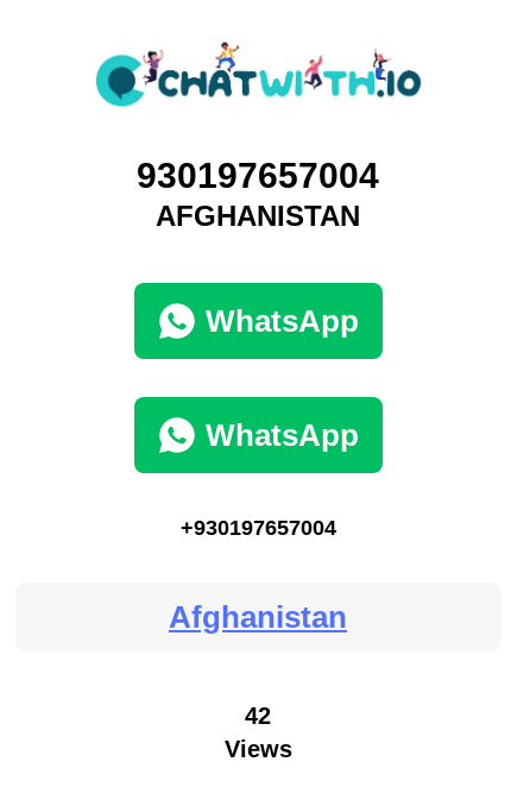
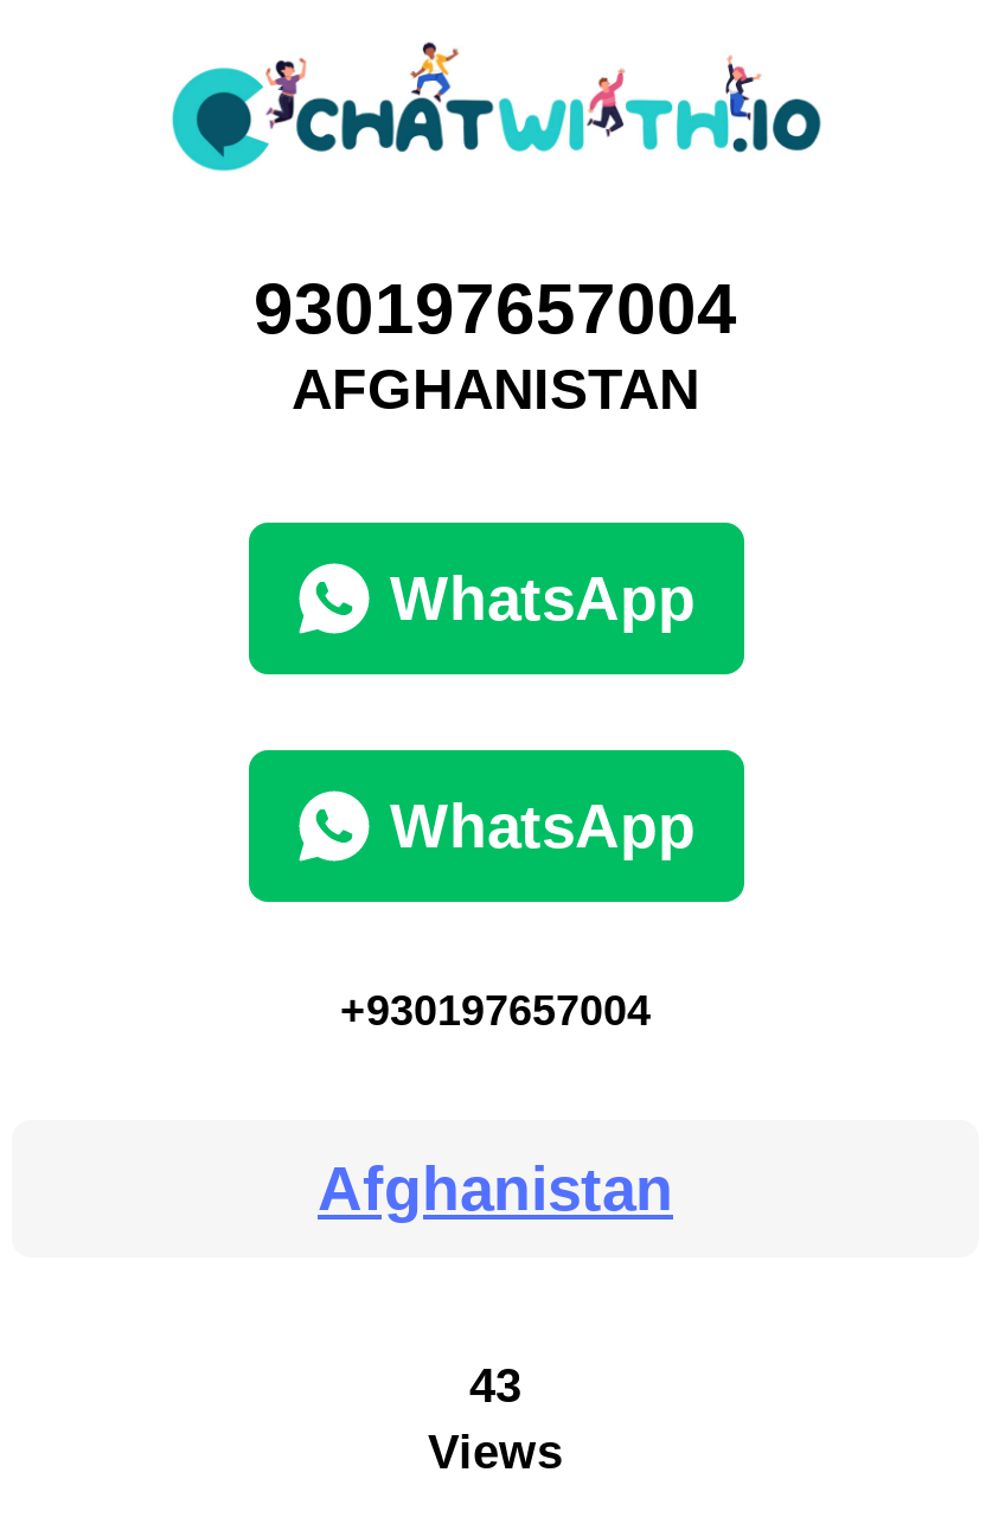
- 42
+ 43
